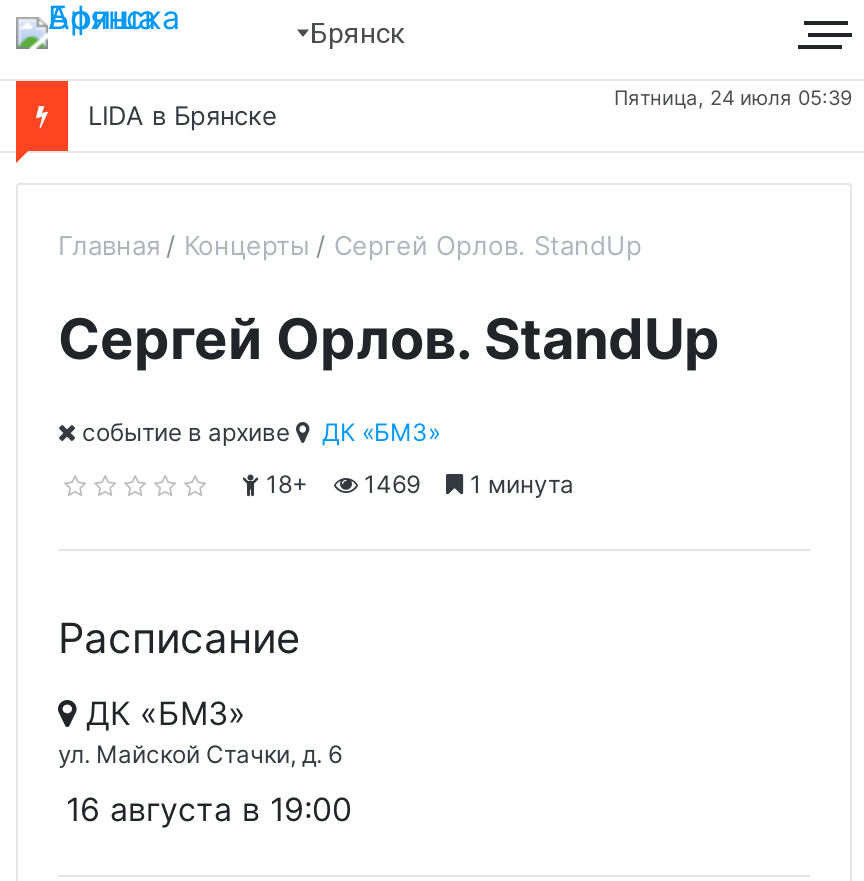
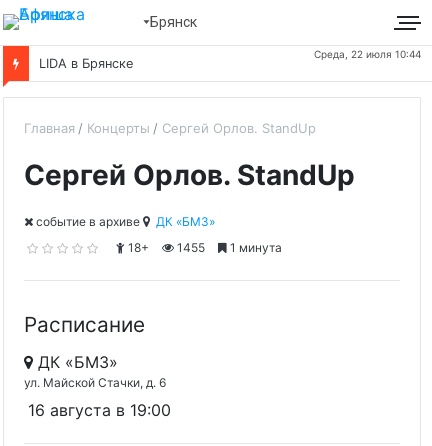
- Пятница, 24 июля 05:39
+ Среда, 22 июля 10:44

- 1469
+ 1455
